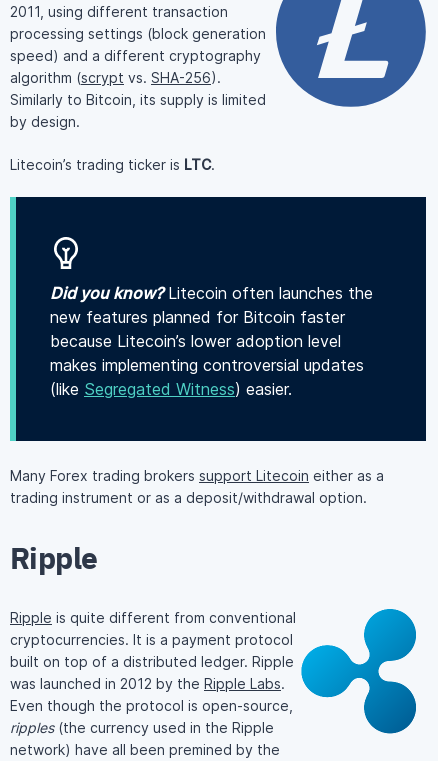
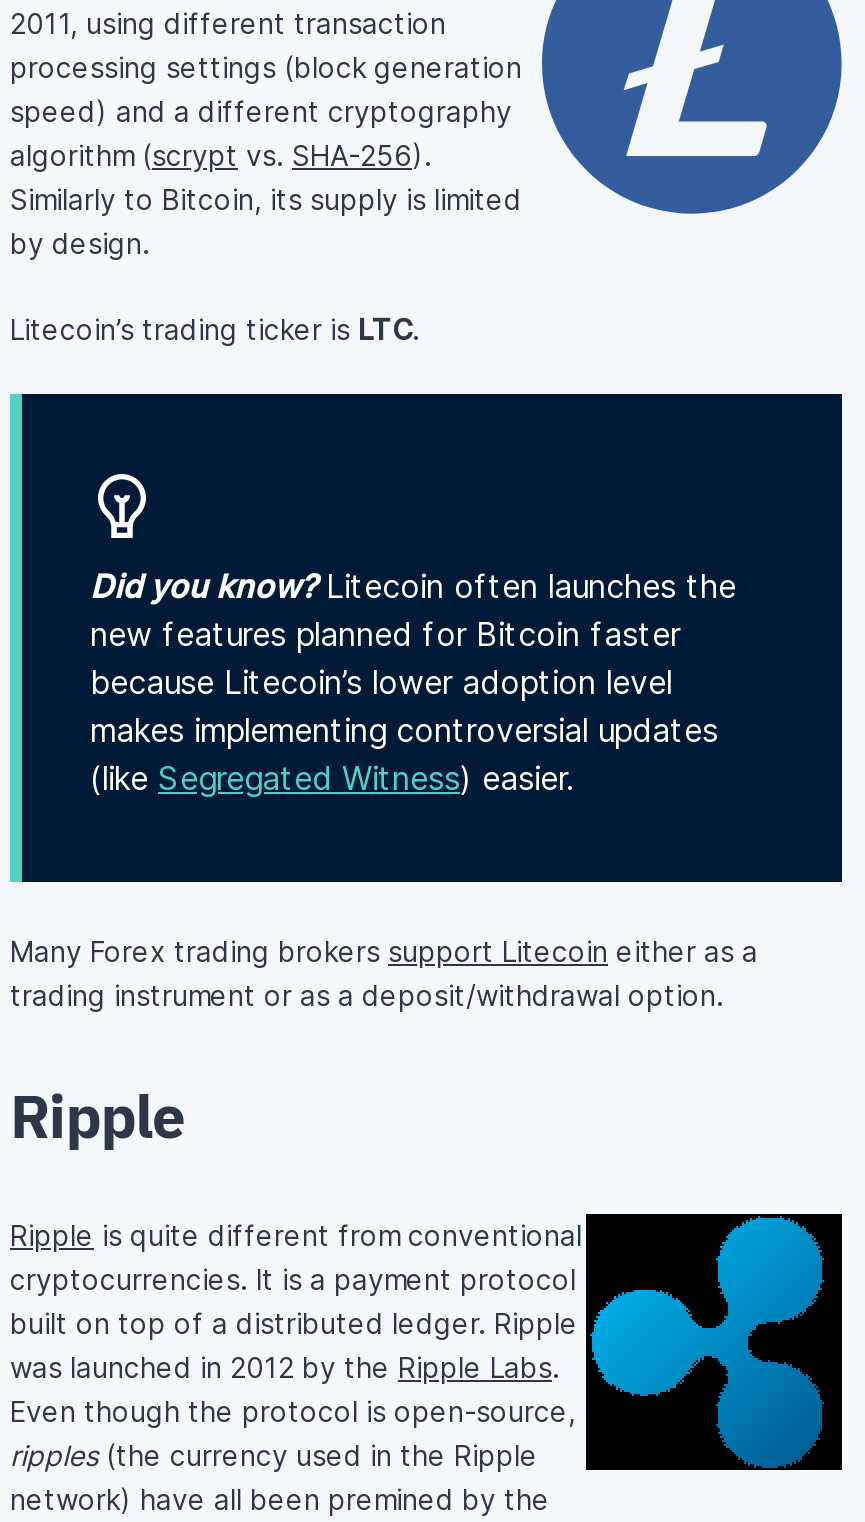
- [image]
+ [image]
